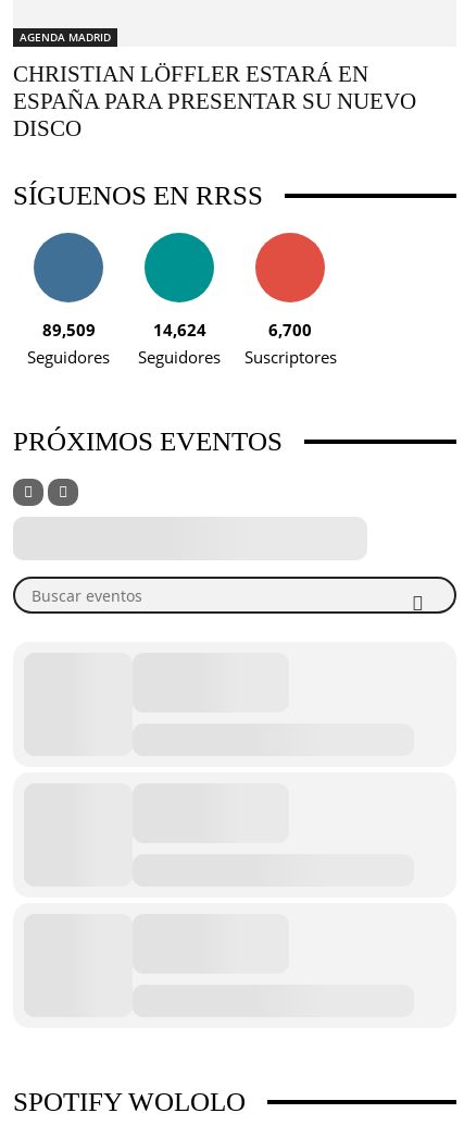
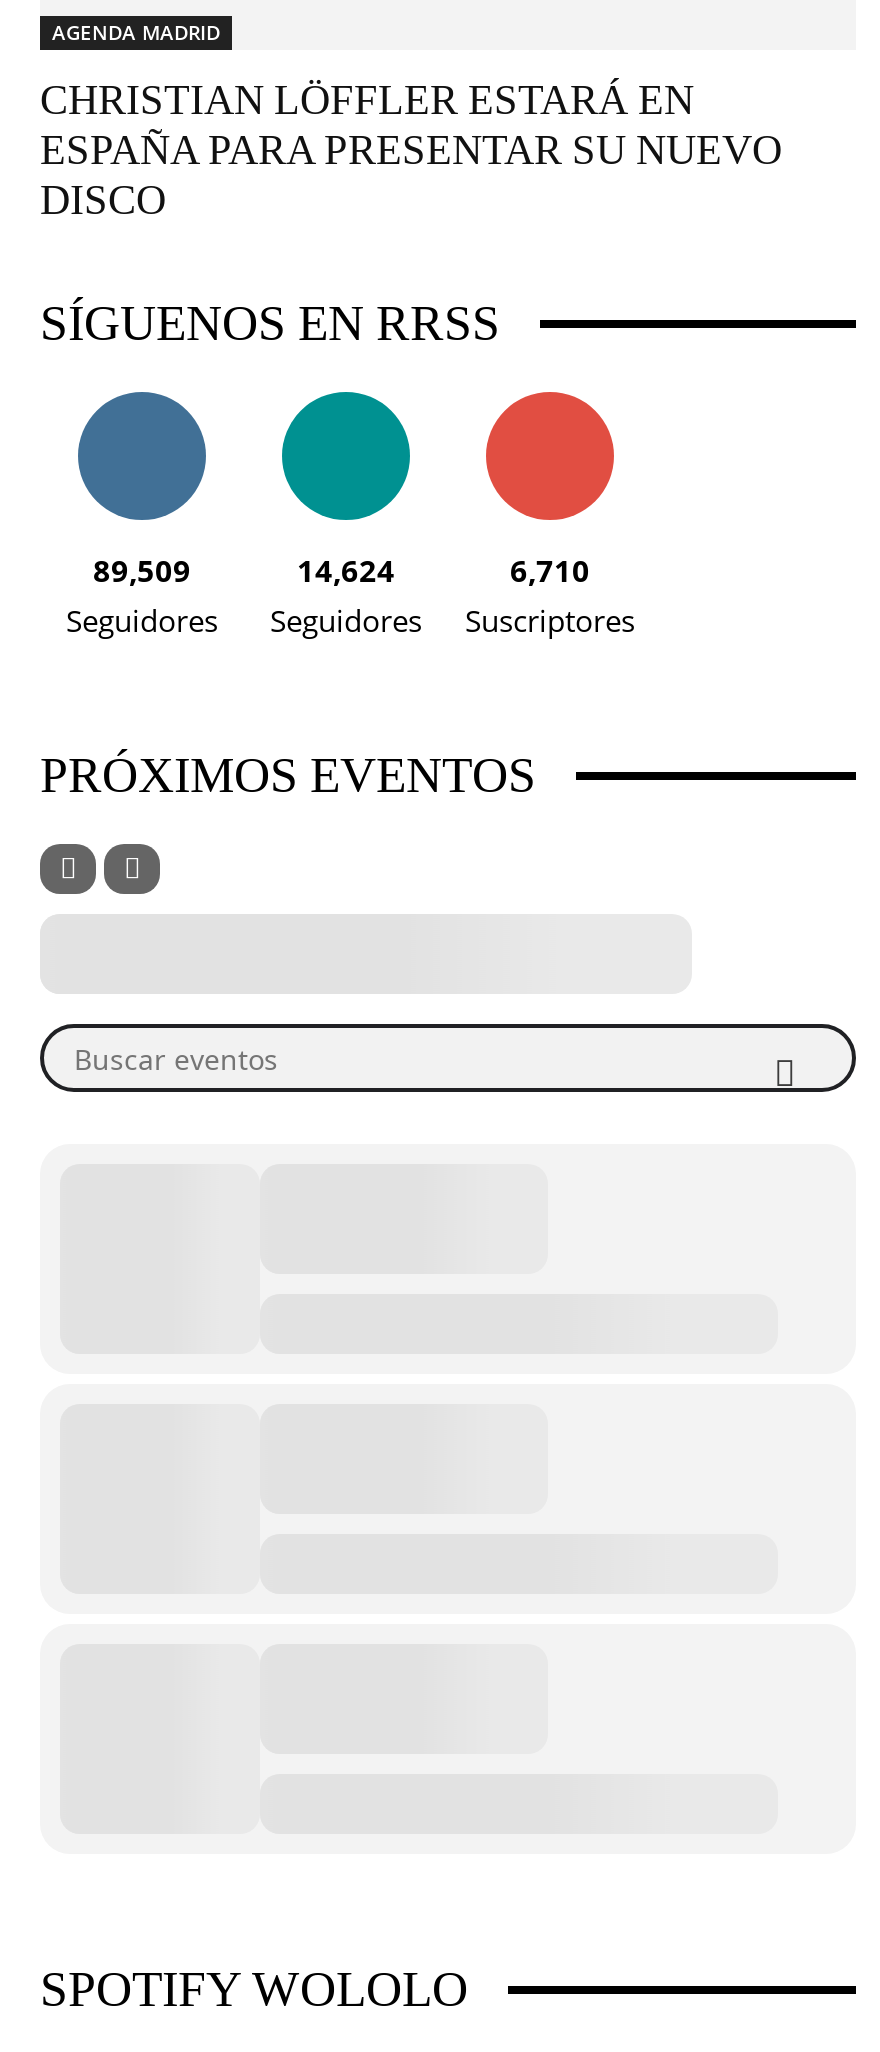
- 6,700
+ 6,710
